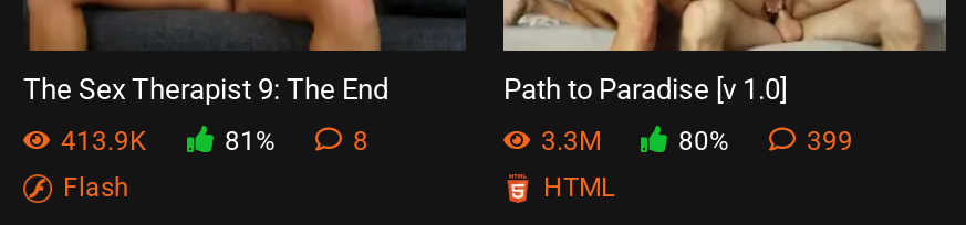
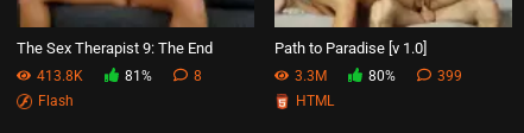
- 413.9K
+ 413.8K
